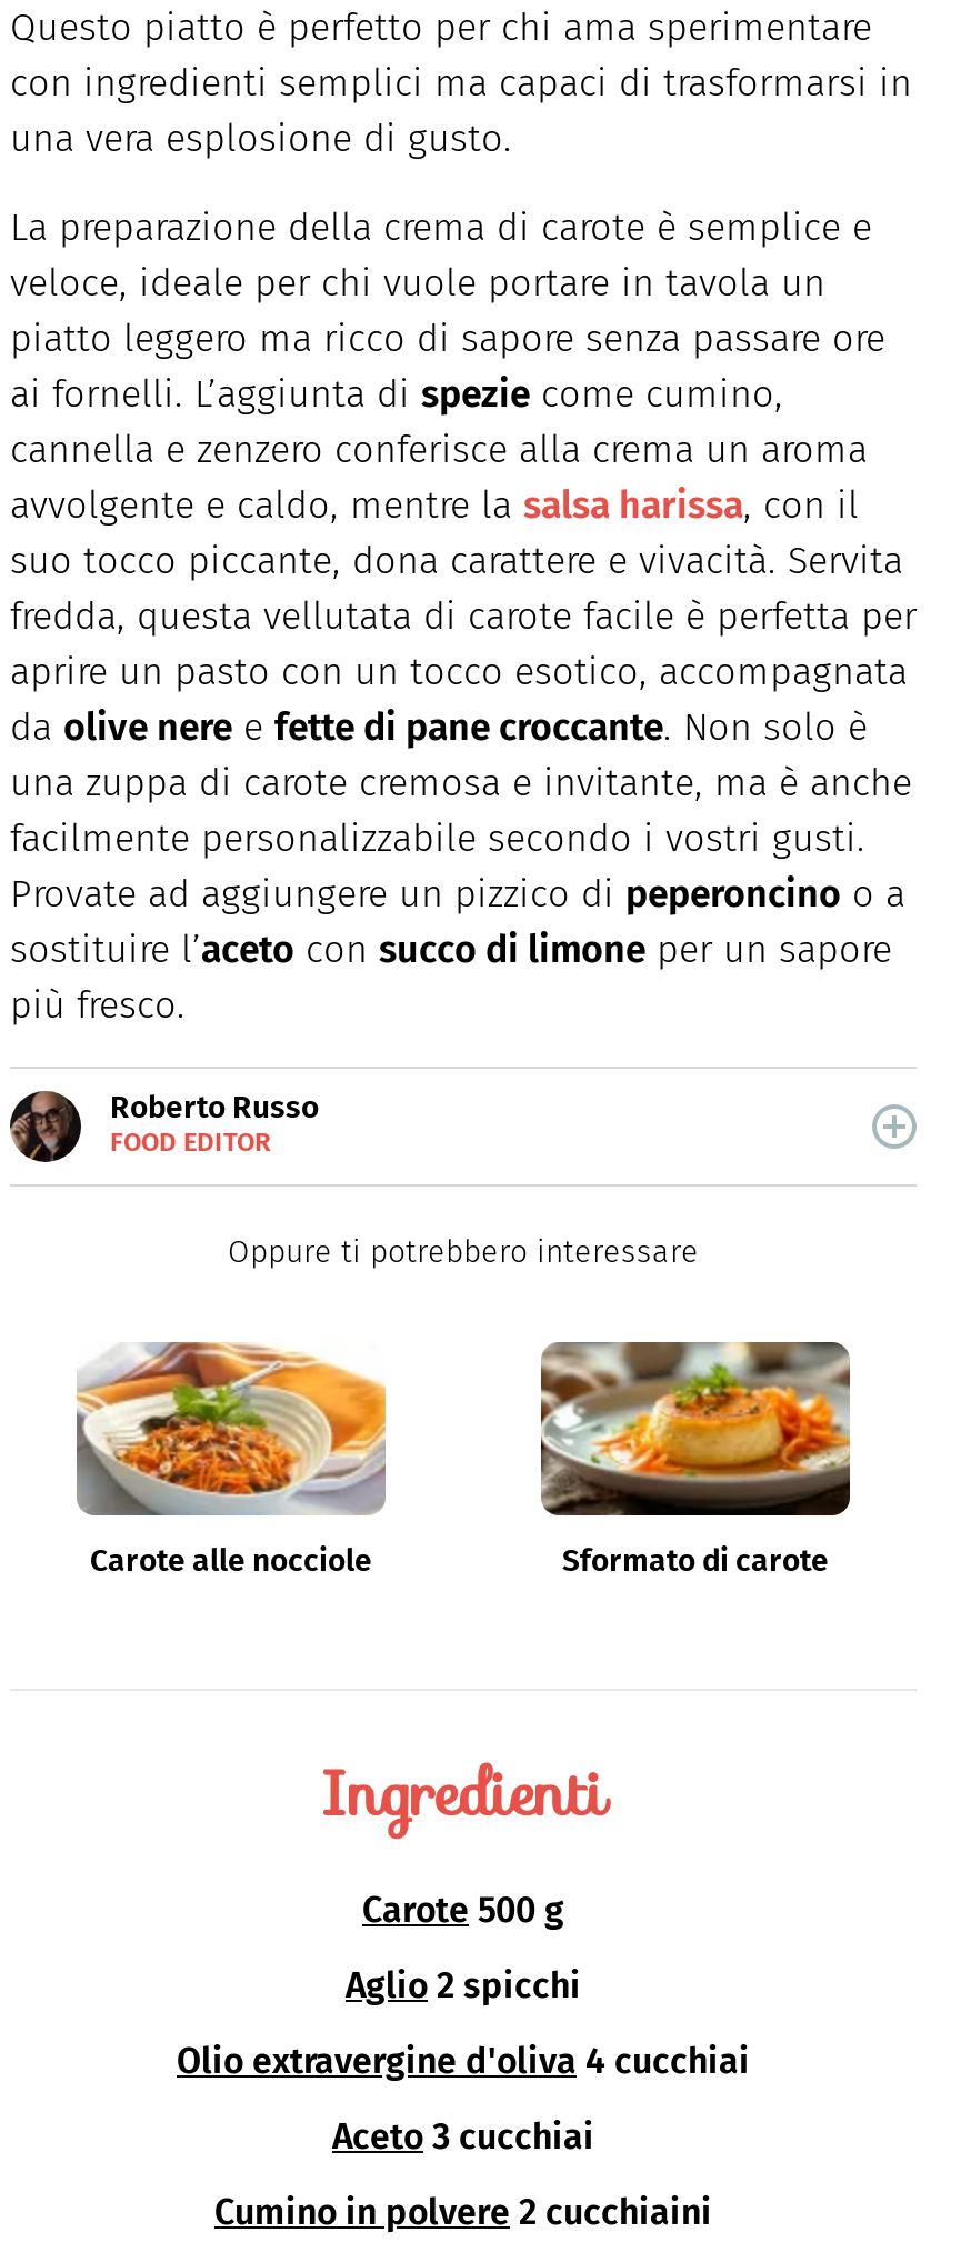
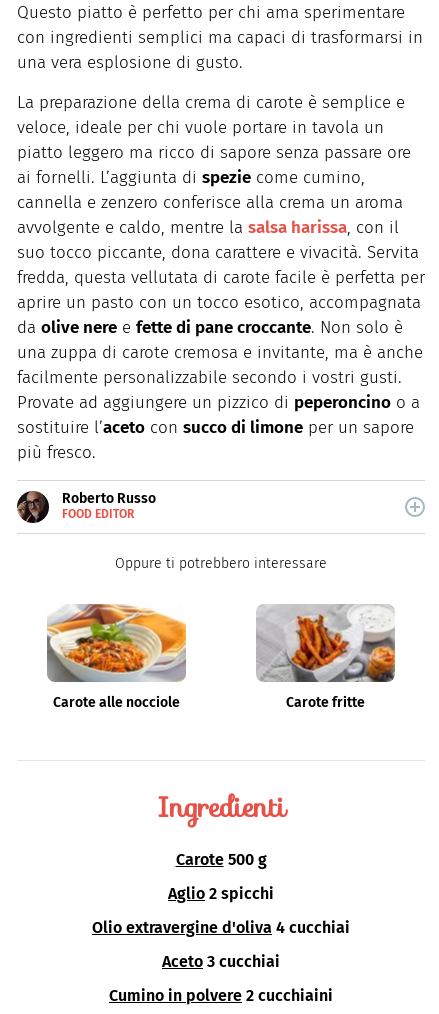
- [image]
- Sformato di carote
+ [image]
+ Carote fritte
